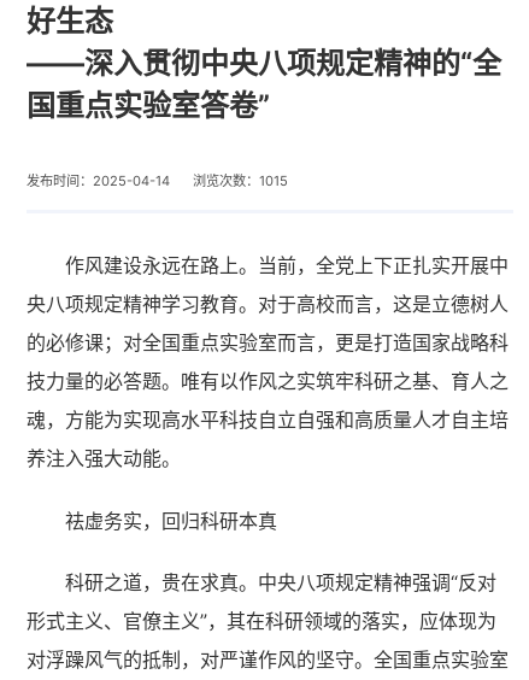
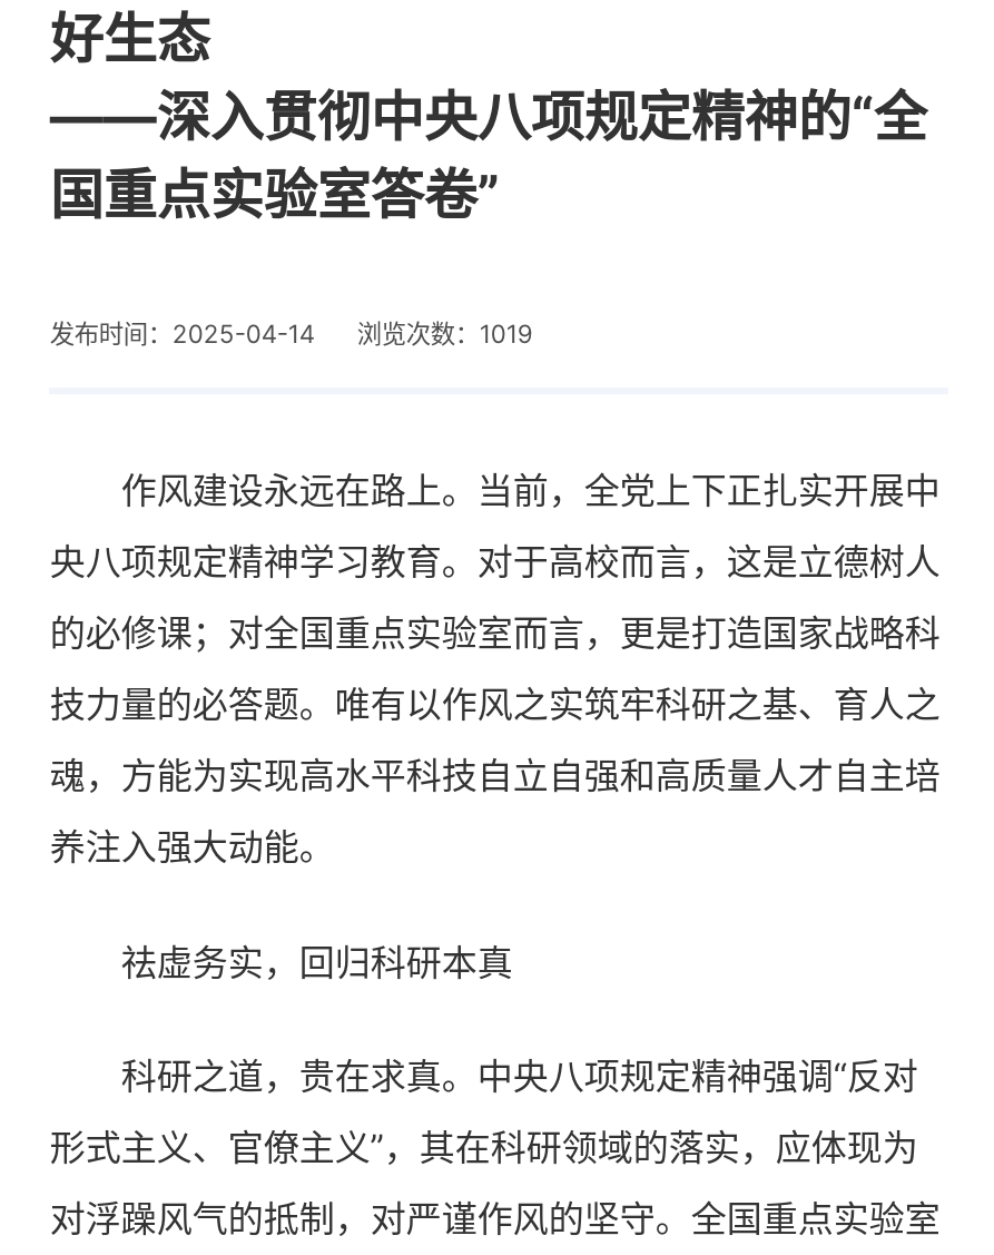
- 发布时间：2025-04-14 浏览次数：1015
+ 发布时间：2025-04-14 浏览次数：1019
